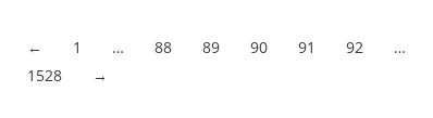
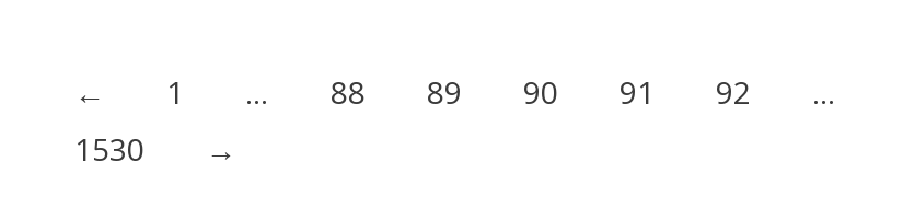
- 1528
+ 1530
